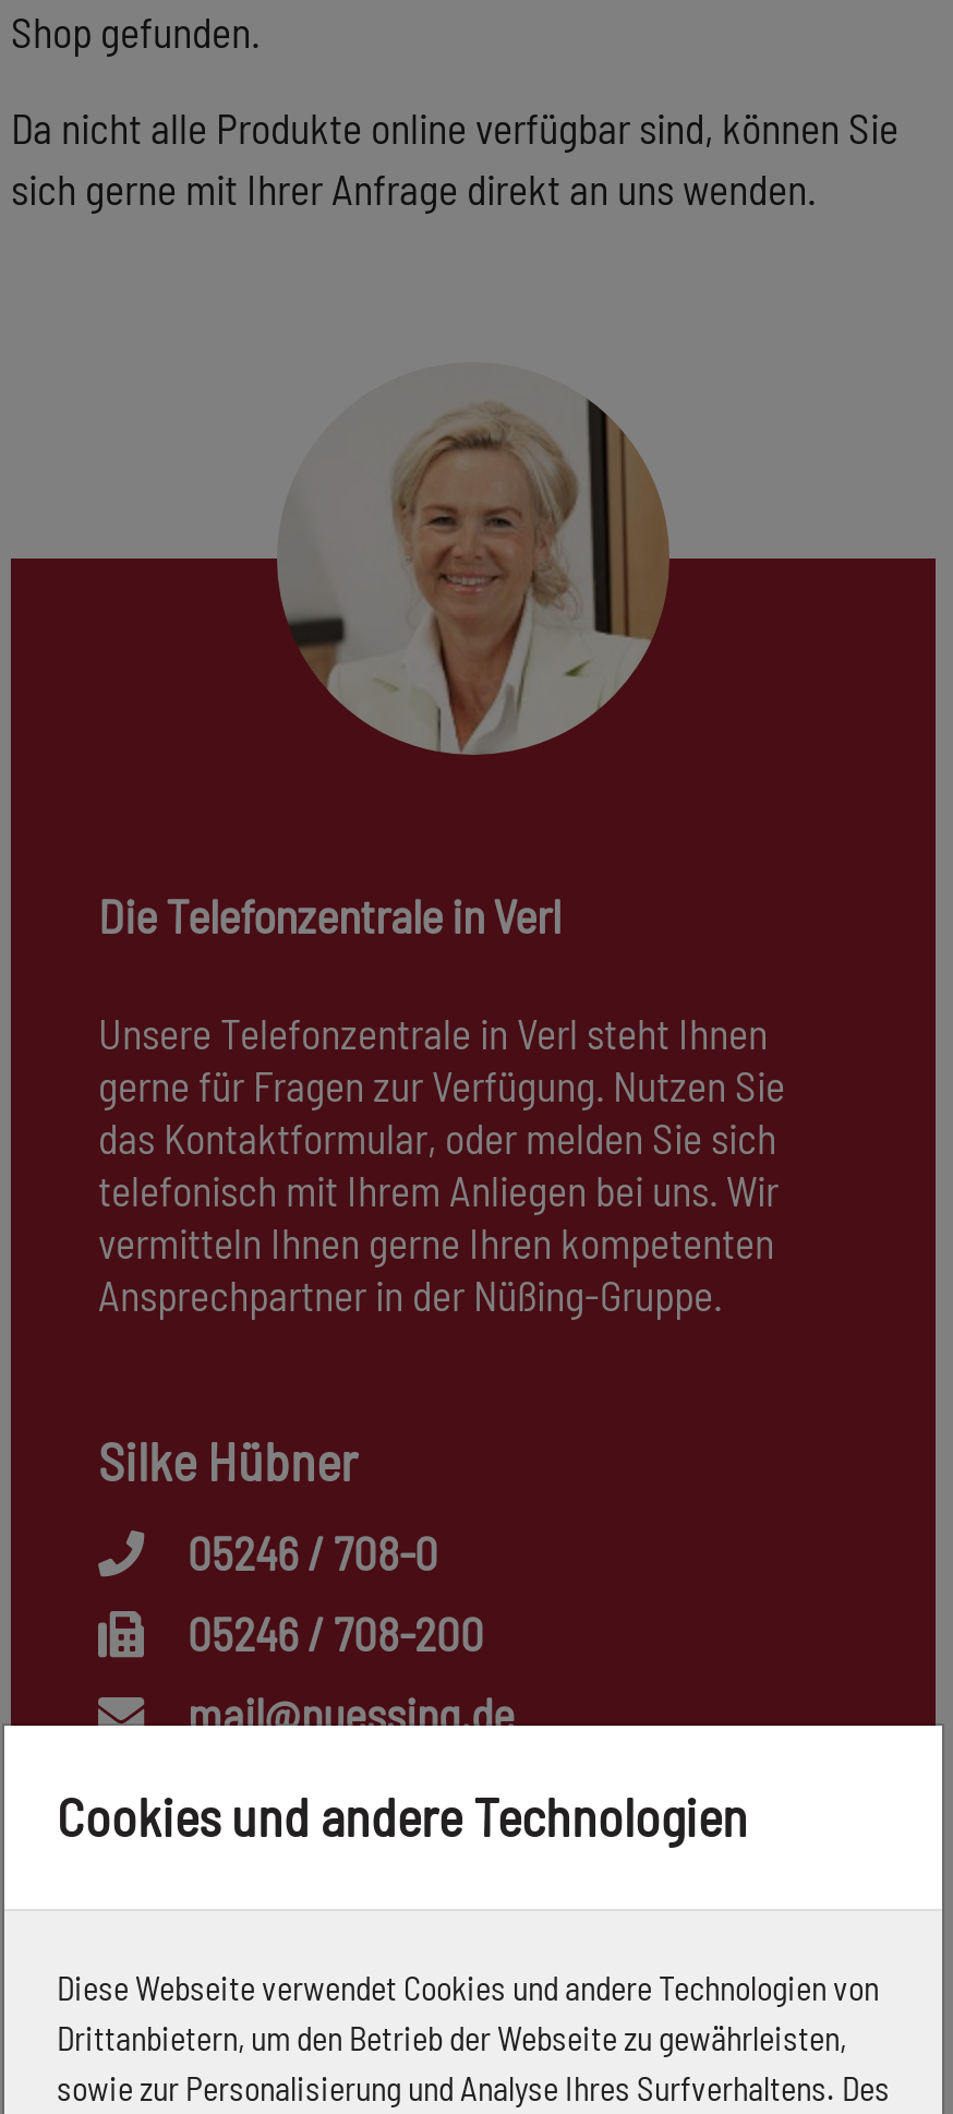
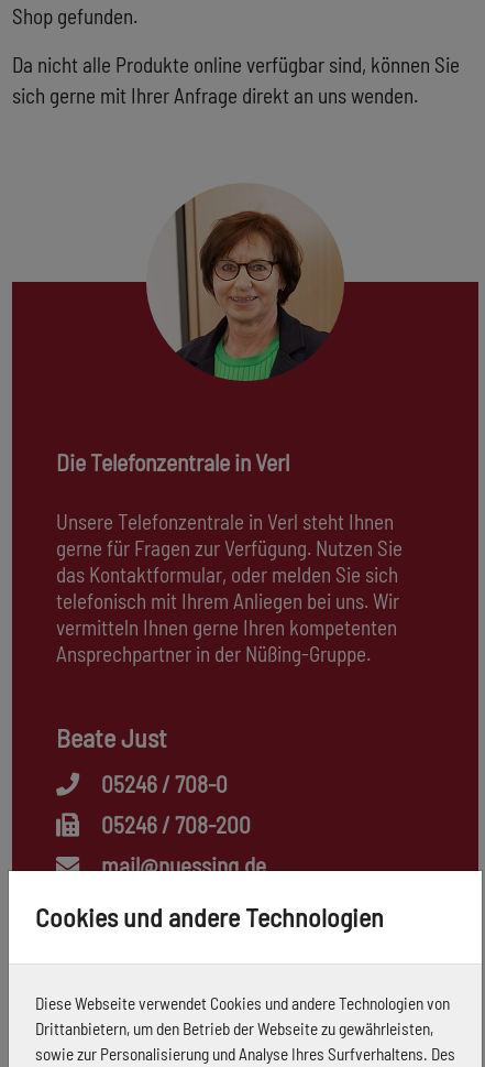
- [image]
+ [image]

- Silke Hübner
+ Beate Just
